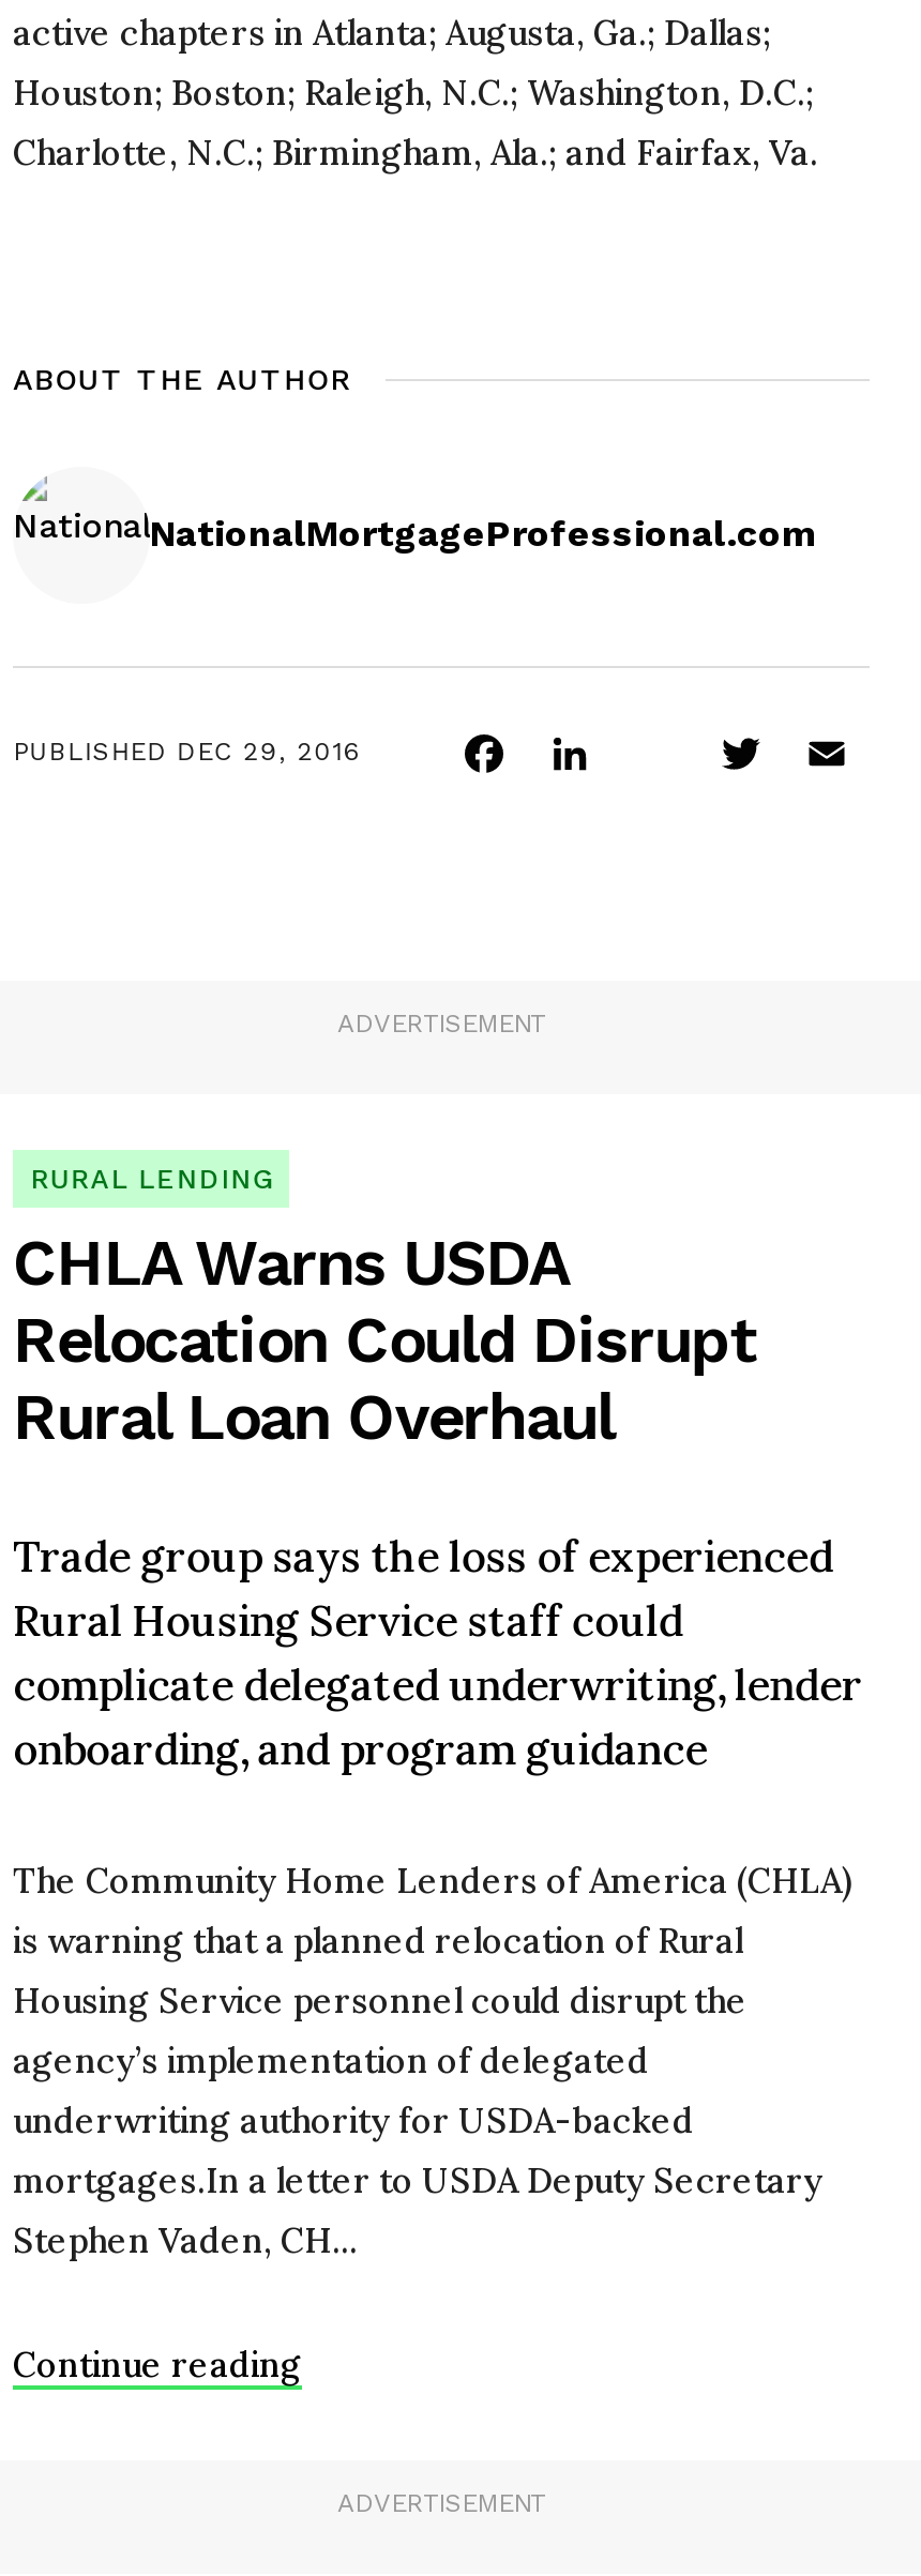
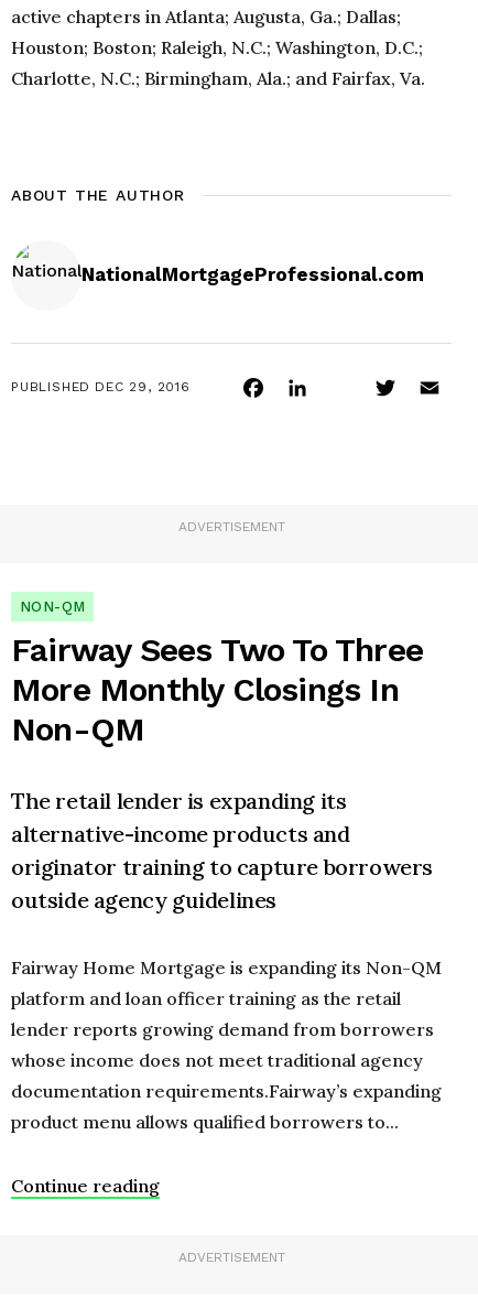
- RURAL LENDING
- CHLA Warns USDA
- Relocation Could Disrupt
- Rural Loan Overhaul
+ NON-QM
+ Fairway Sees Two To Three
+ More Monthly Closings In
+ Non-QM

- Trade group says the loss of experienced
- Rural Housing Service staff could
- complicate delegated underwriting, lender
- onboarding, and program guidance
+ The retail lender is expanding its
+ alternative-income products and
+ originator training to capture borrowers
+ outside agency guidelines

- The Community Home Lenders of America (CHLA)
- is warning that a planned relocation of Rural
- Housing Service personnel could disrupt the
- agency’s implementation of delegated
- underwriting authority for USDA-backed
- mortgages.In a letter to USDA Deputy Secretary
- Stephen Vaden, CH...
+ Fairway Home Mortgage is expanding its Non-QM
+ platform and loan officer training as the retail
+ lender reports growing demand from borrowers
+ whose income does not meet traditional agency
+ documentation requirements.Fairway’s expanding
+ product menu allows qualified borrowers to...
